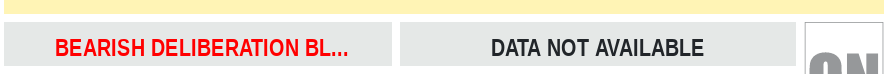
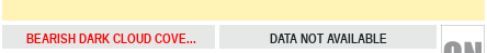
- BEARISH DELIBERATION BL...
+ BEARISH DARK CLOUD COVE...
